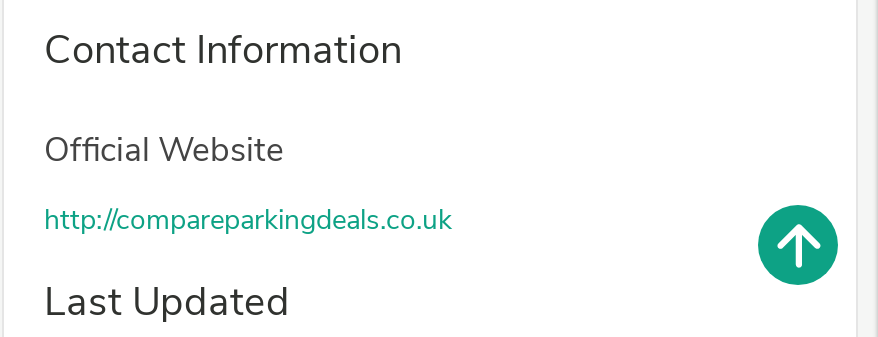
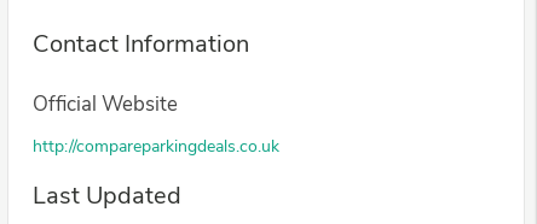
- [image]
